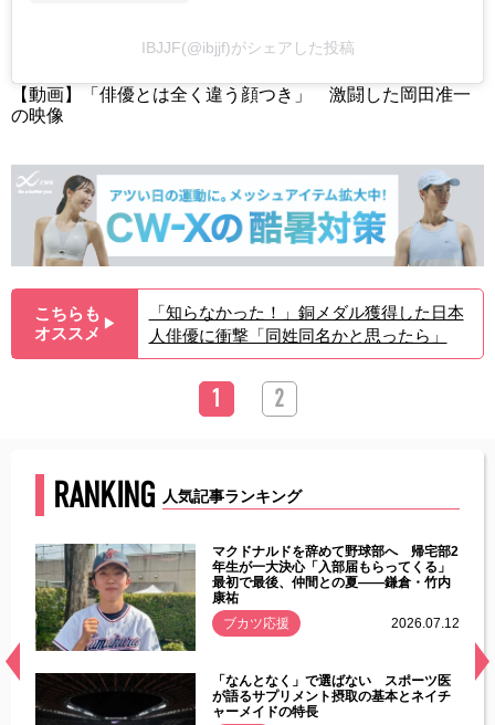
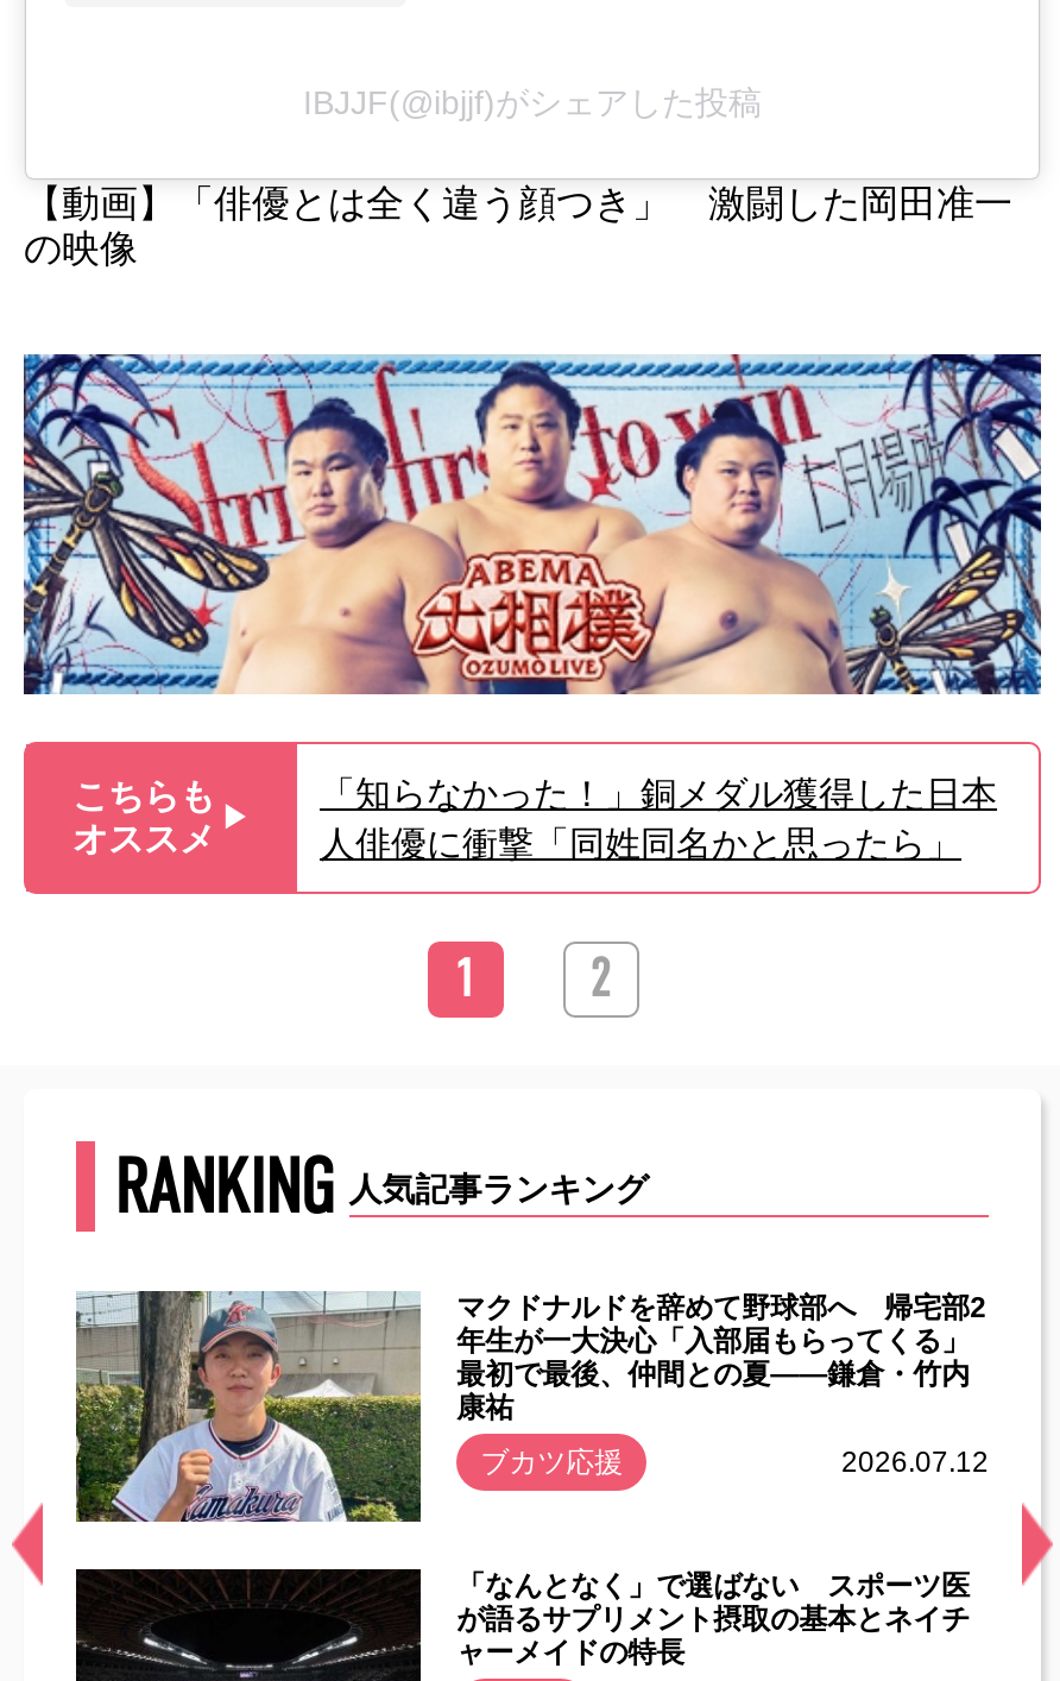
- [image]
+ [image]
